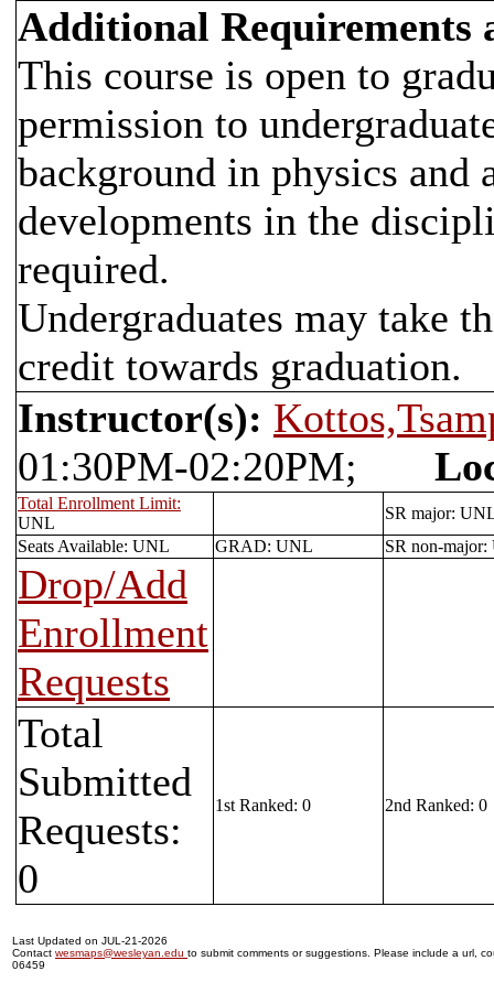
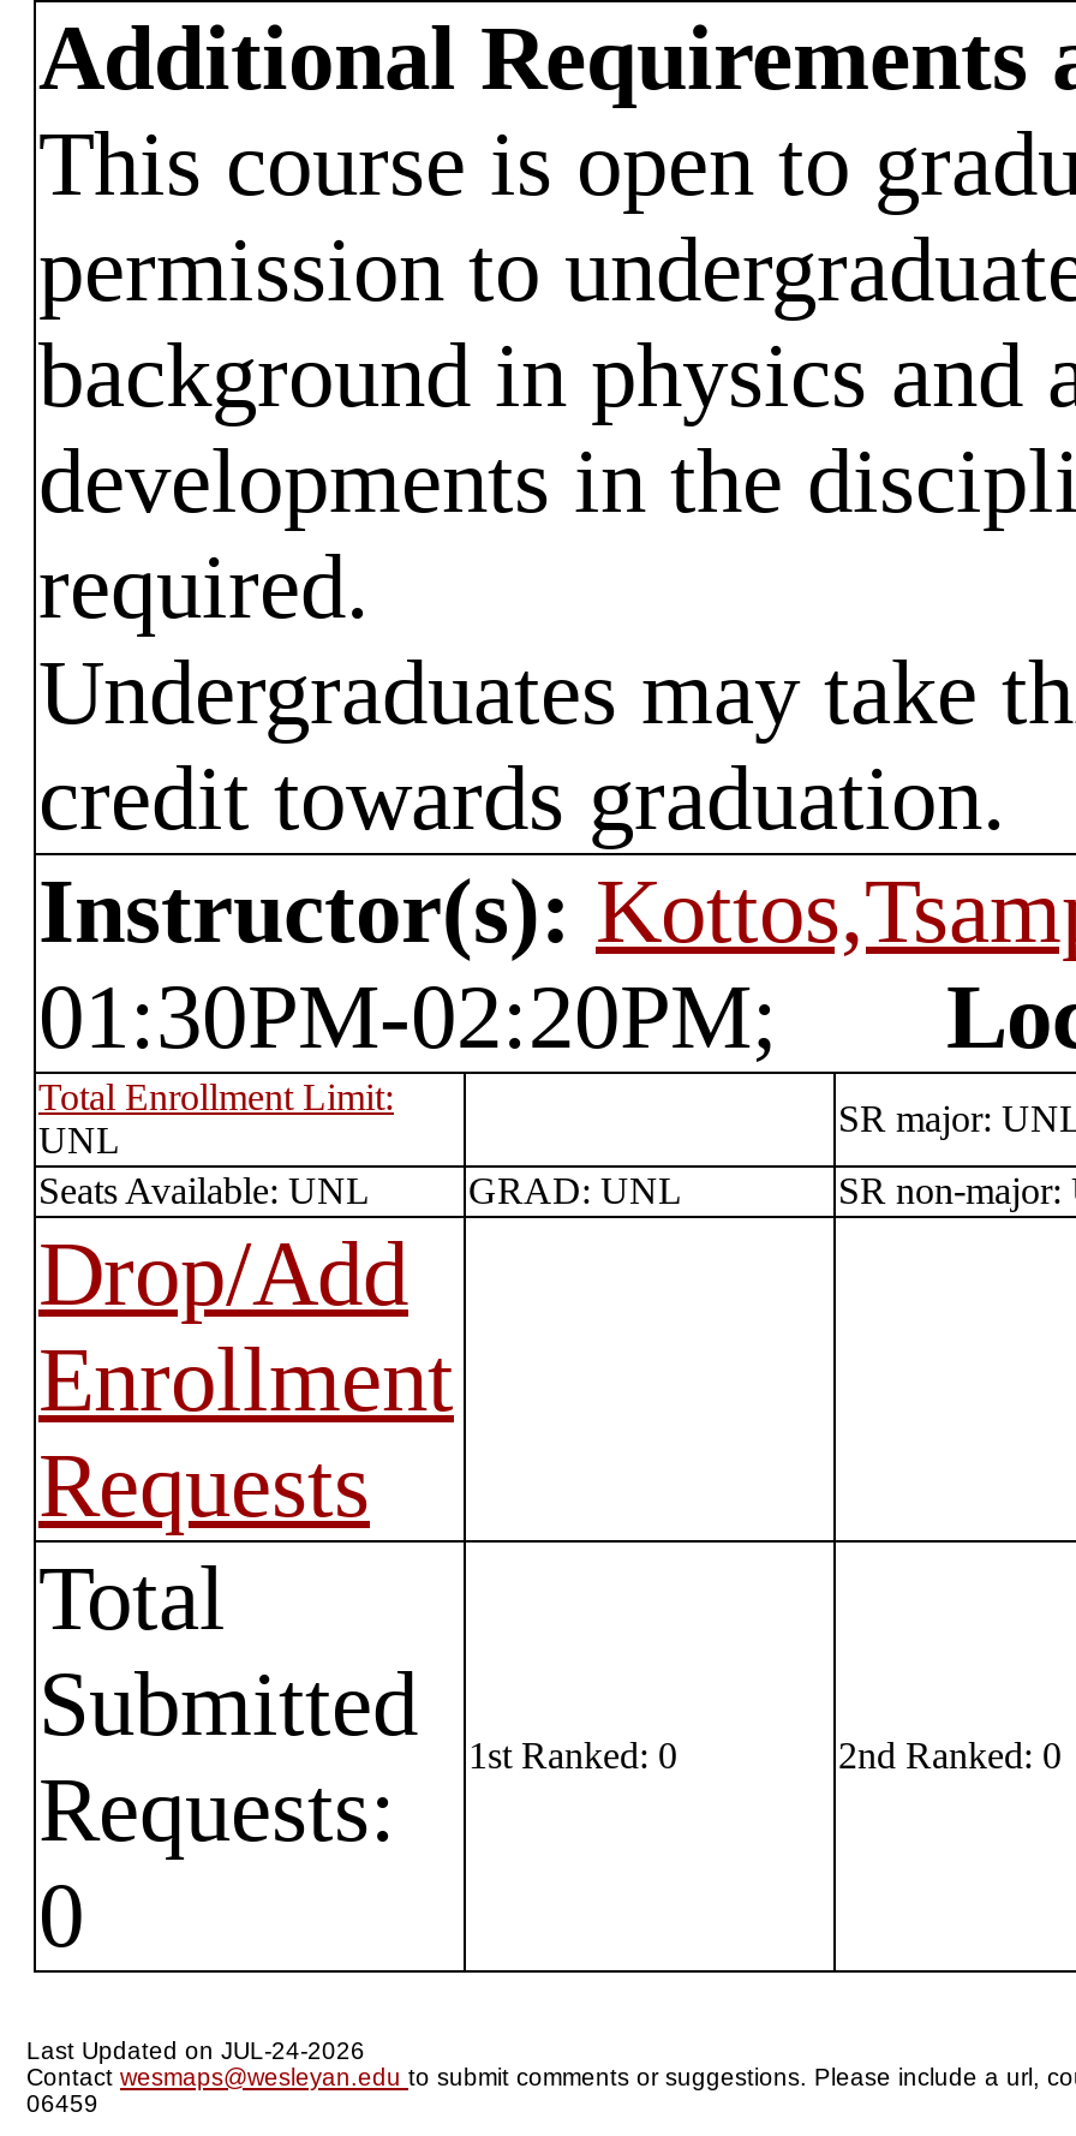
- Last Updated on JUL-21-2026
+ Last Updated on JUL-24-2026
